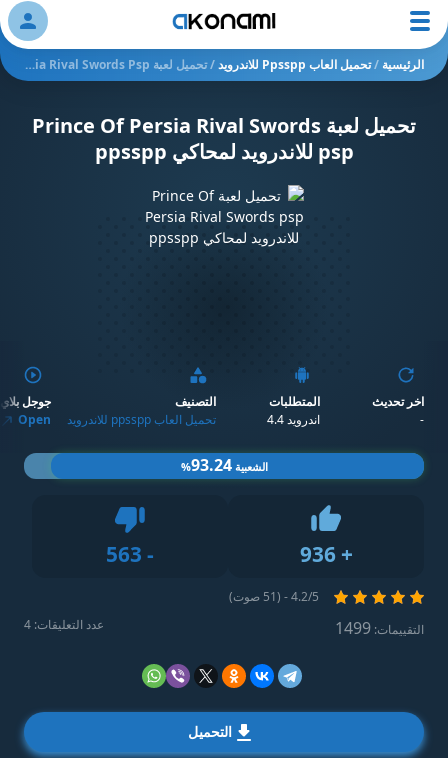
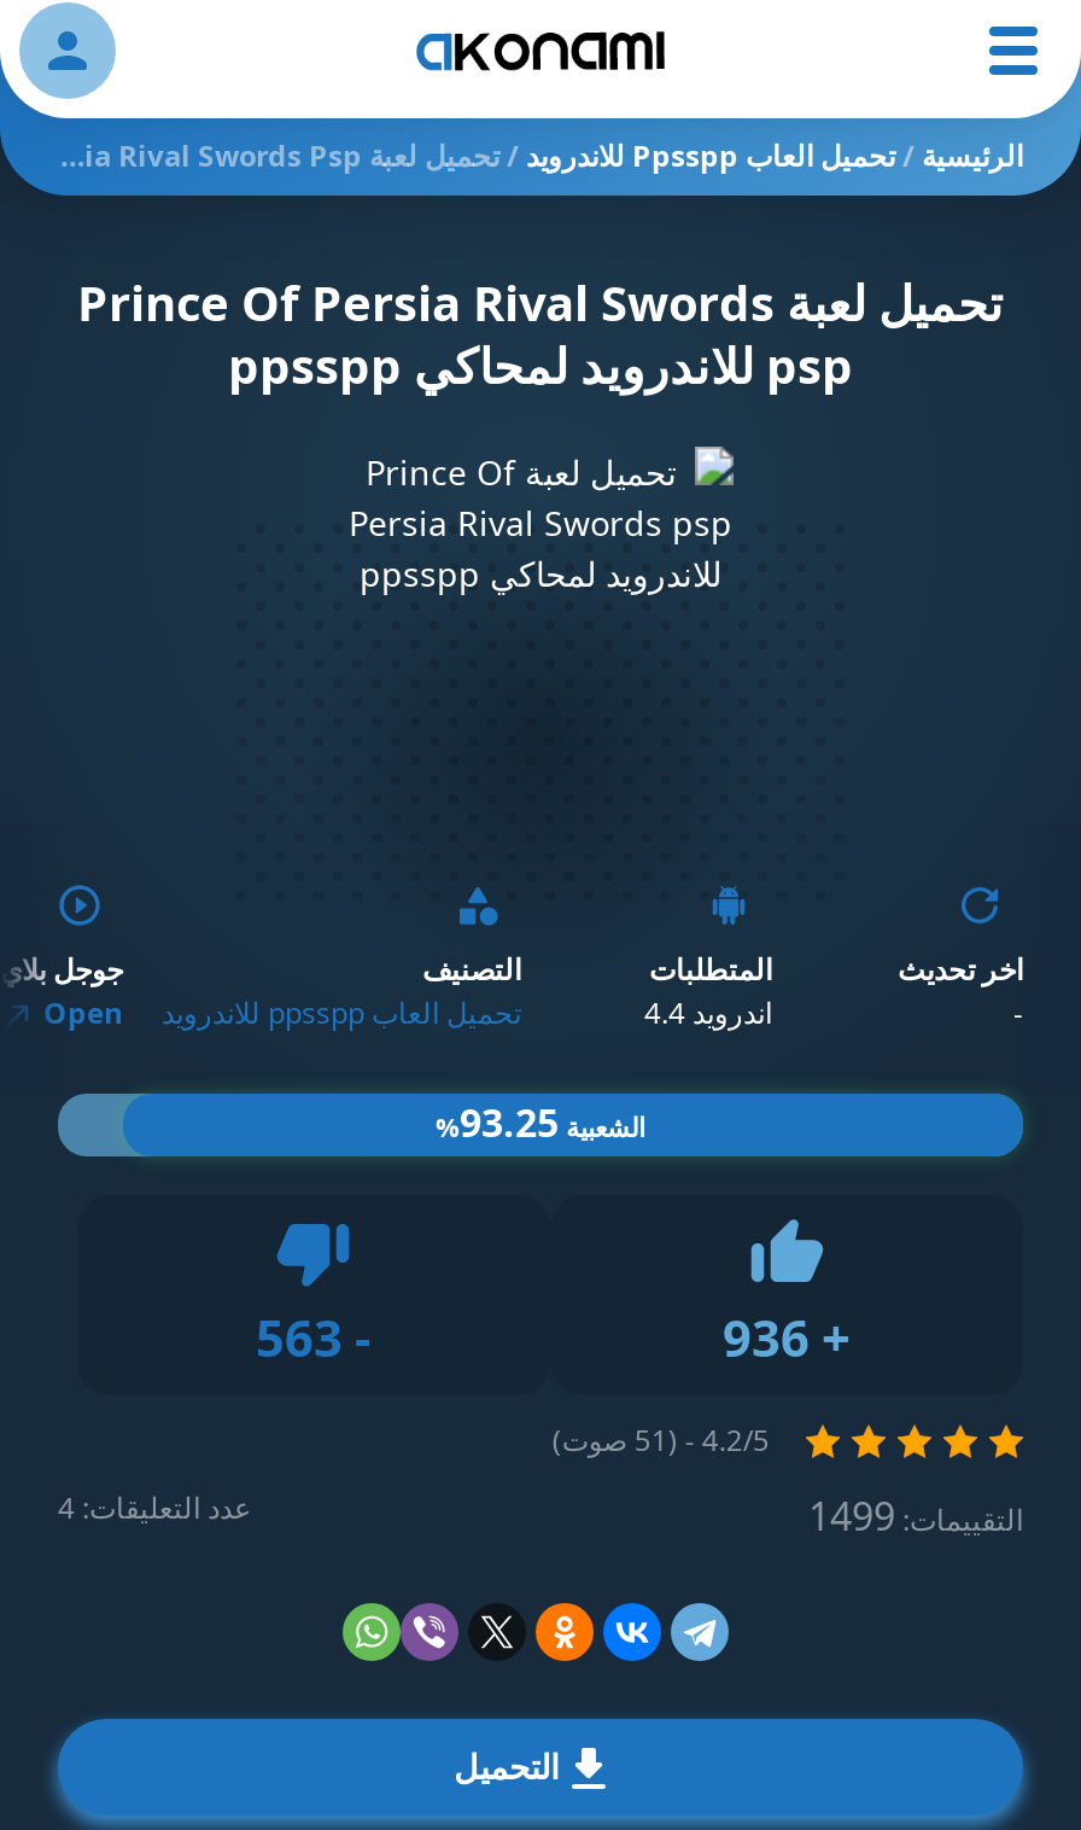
- الشعبية 93.24%
+ الشعبية 93.25%
